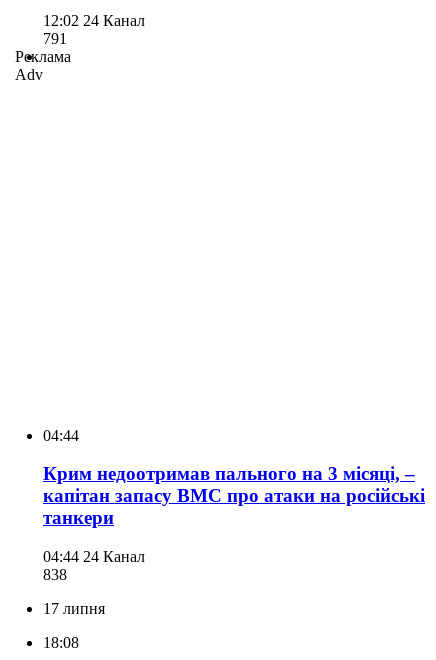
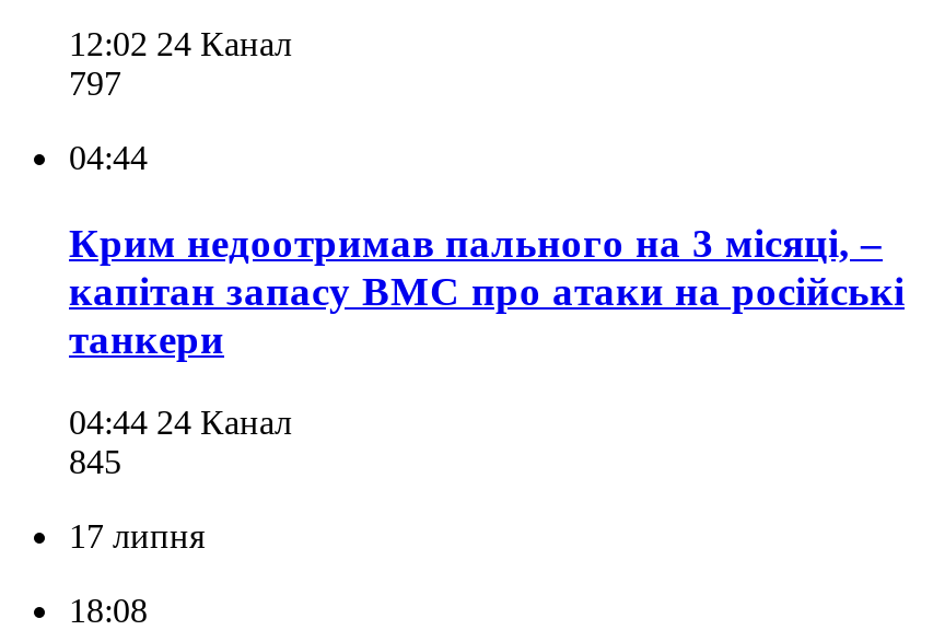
- 791
- Реклама
- Adv
+ 797

- 838
+ 845
